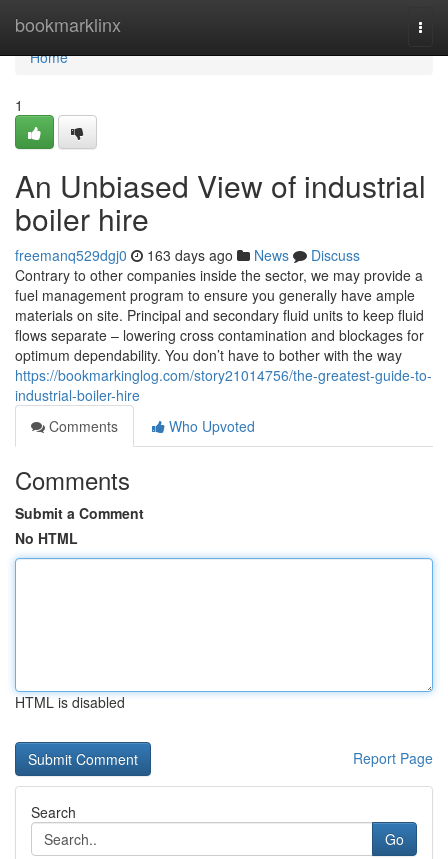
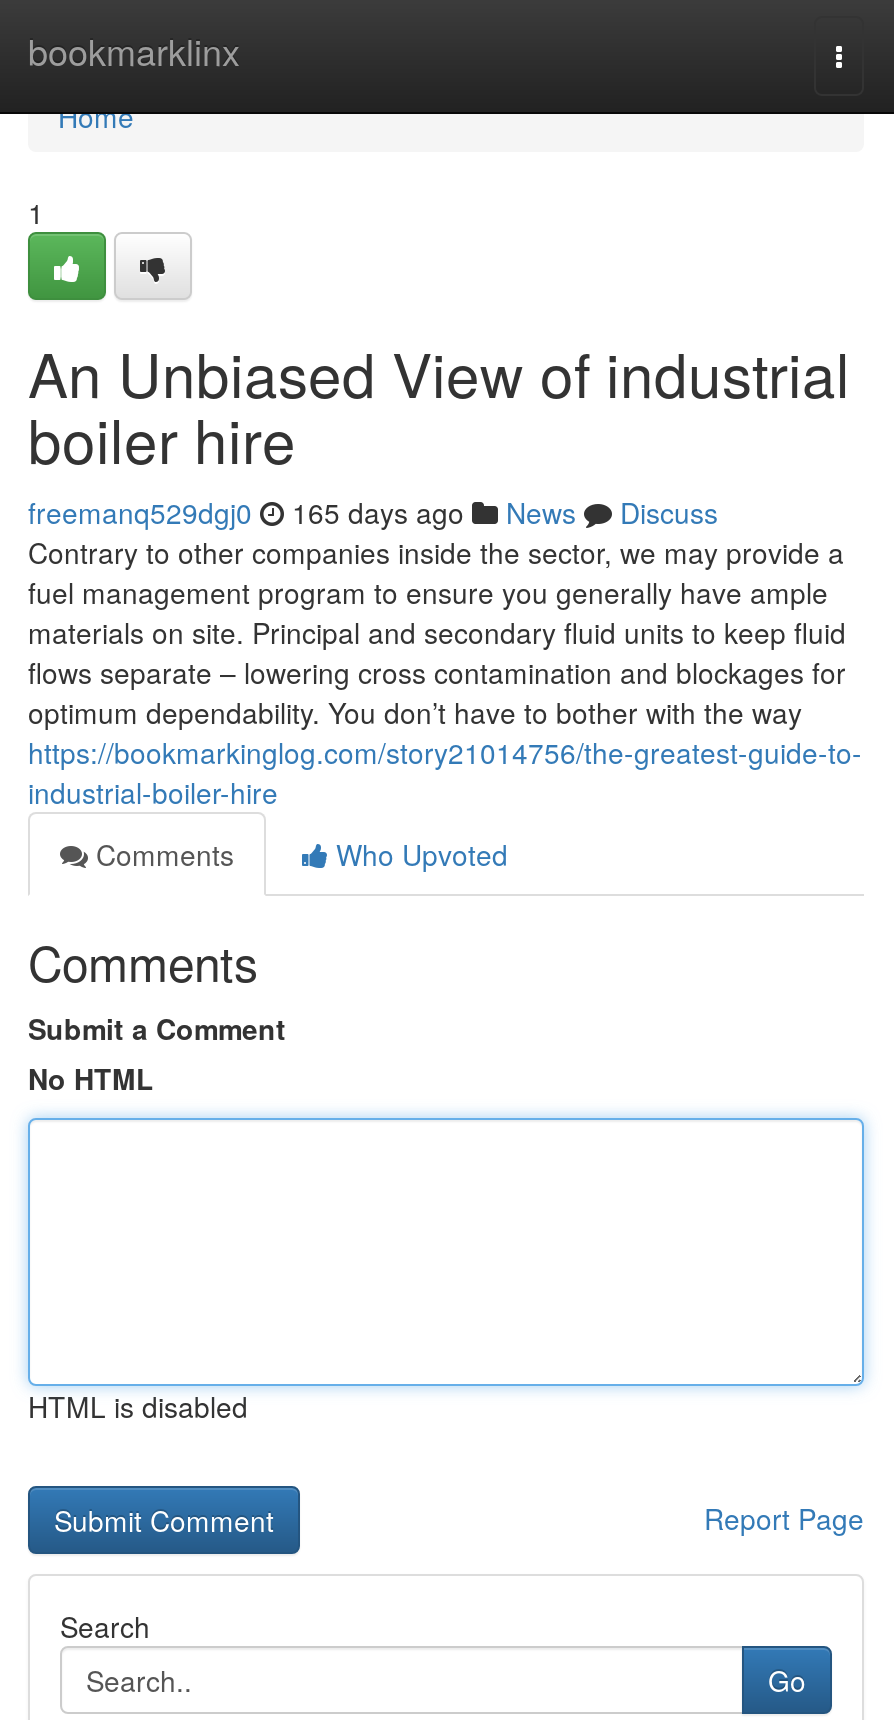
- freemanq529dgj0 163 days ago News Discuss
+ freemanq529dgj0 165 days ago News Discuss
